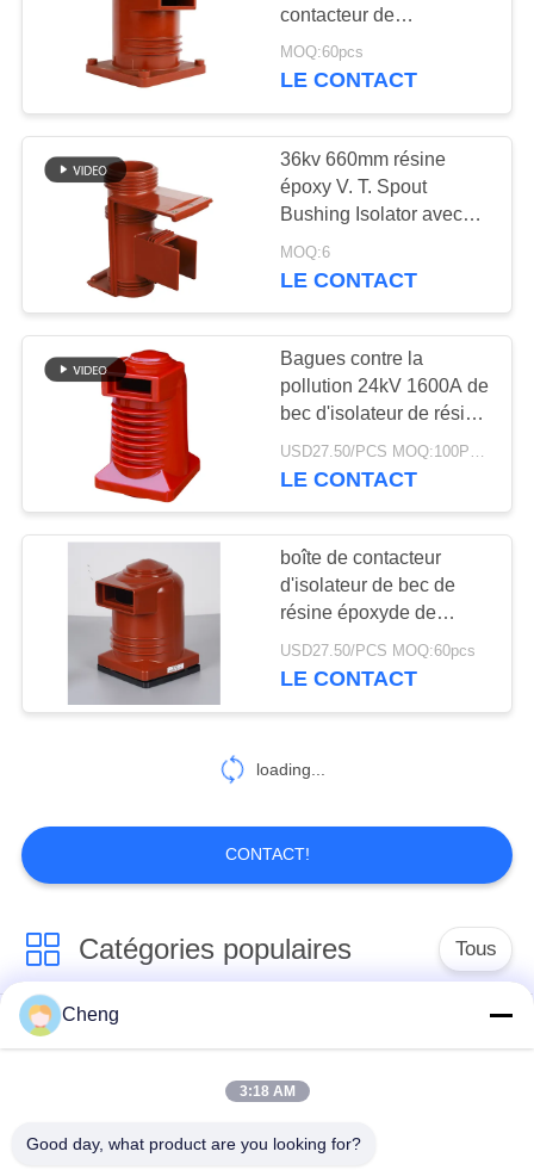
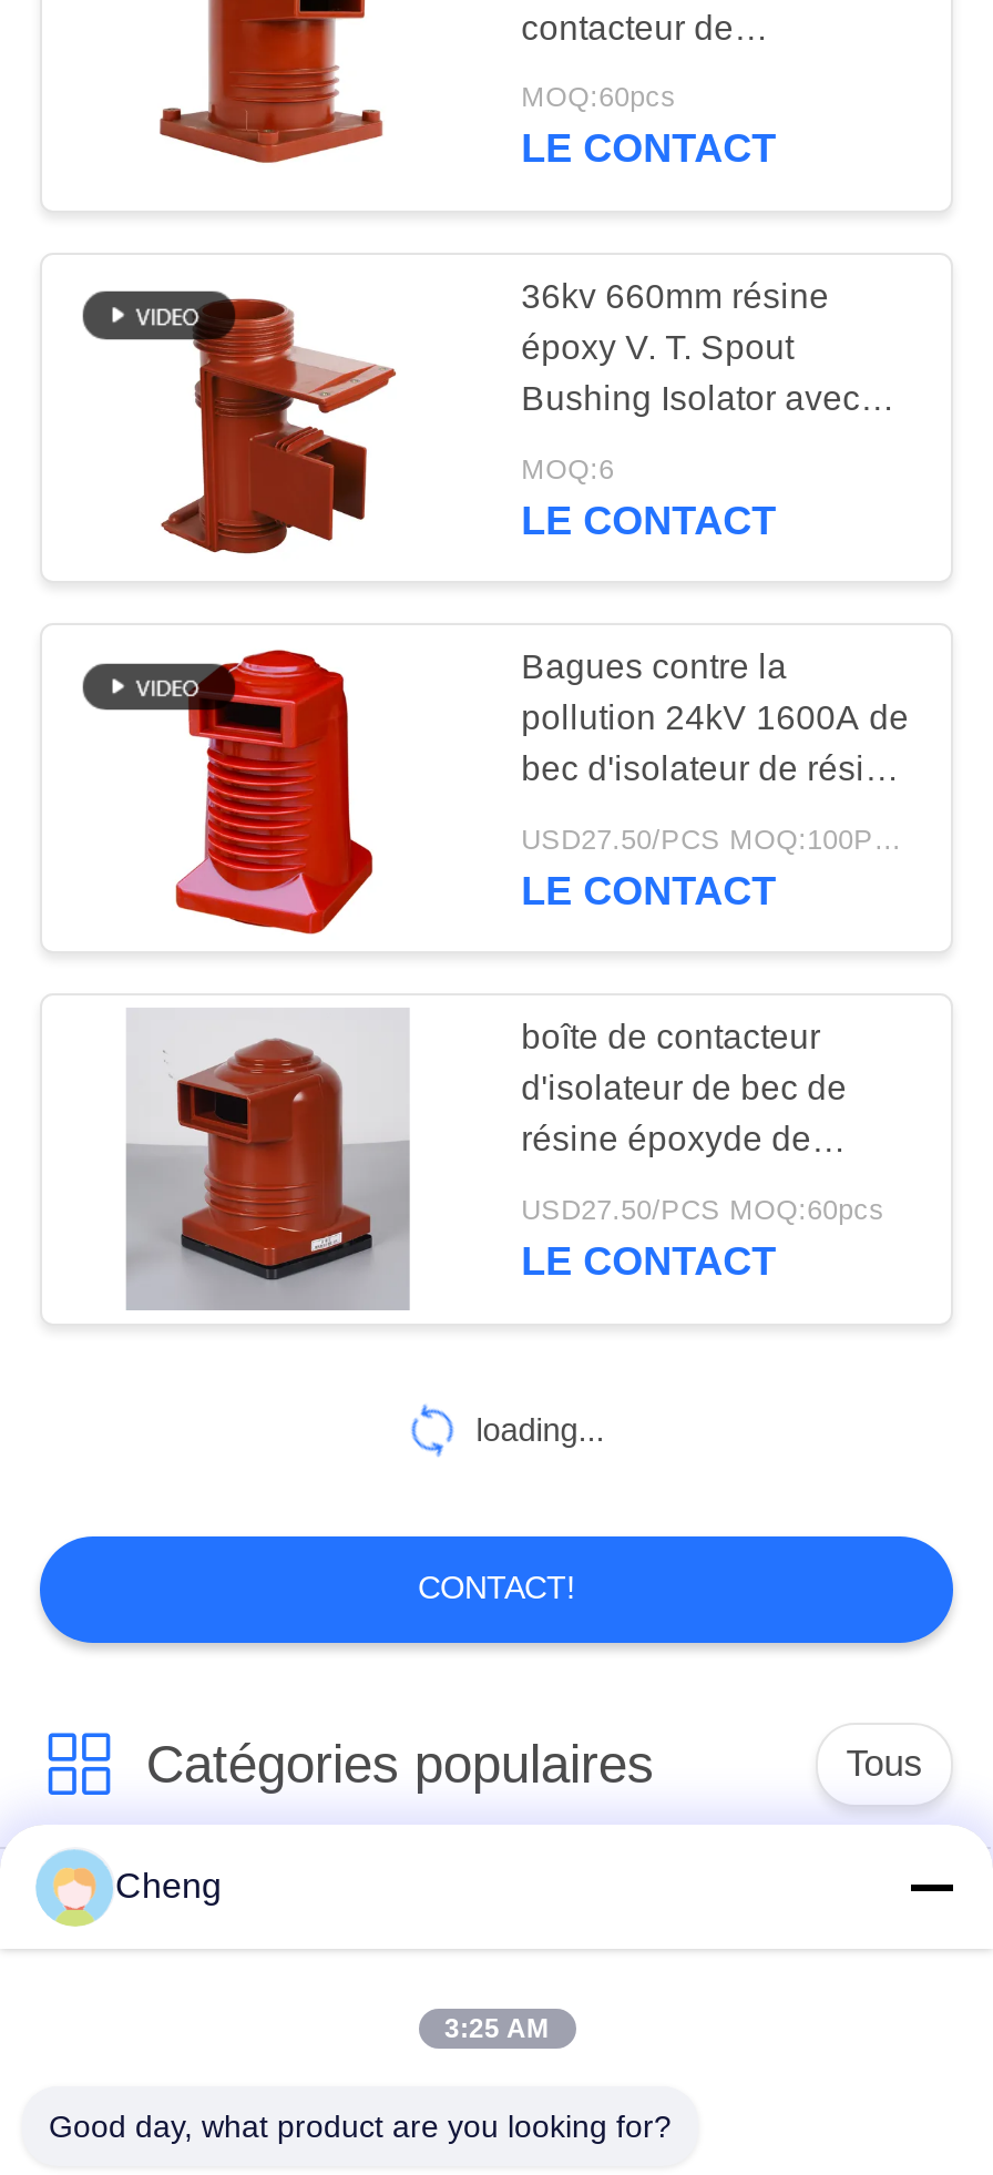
- 3:18 AM
+ 3:25 AM
